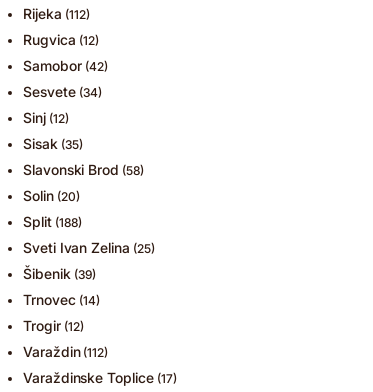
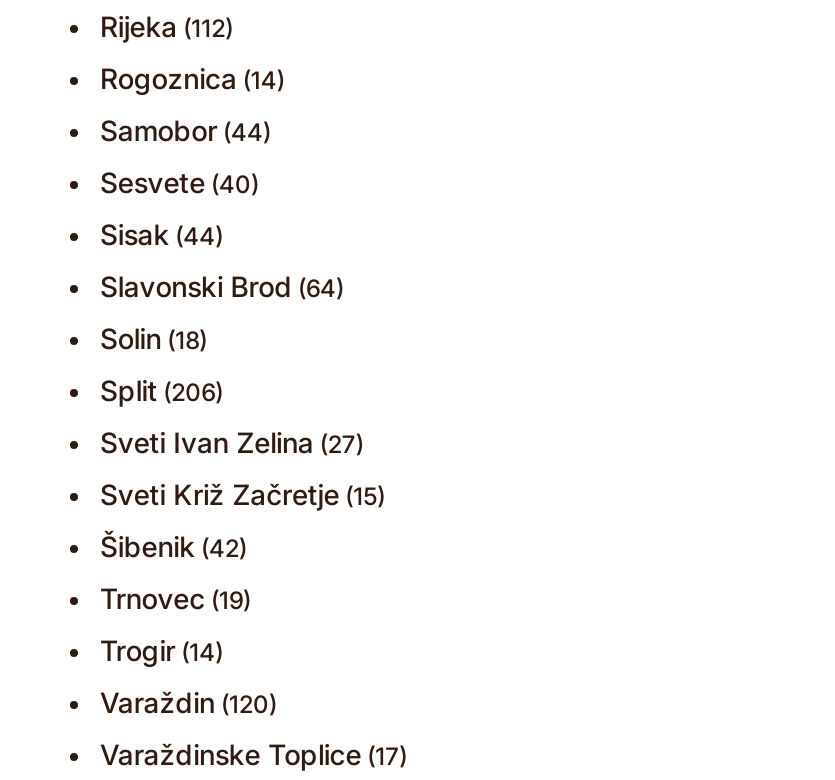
- Rugvica (12)
+ Rogoznica (14)

- Samobor (42)
+ Samobor (44)

- Sesvete (34)
+ Sesvete (40)

- Sinj (12)
+ Sisak (44)

- Sisak (35)
+ Slavonski Brod (64)

- Slavonski Brod (58)
+ Solin (18)

- Solin (20)
+ Split (206)

- Split (188)
+ Sveti Ivan Zelina (27)

- Sveti Ivan Zelina (25)
+ Sveti Križ Začretje (15)

- Šibenik (39)
+ Šibenik (42)

- Trnovec (14)
+ Trnovec (19)

- Trogir (12)
+ Trogir (14)

- Varaždin (112)
+ Varaždin (120)
